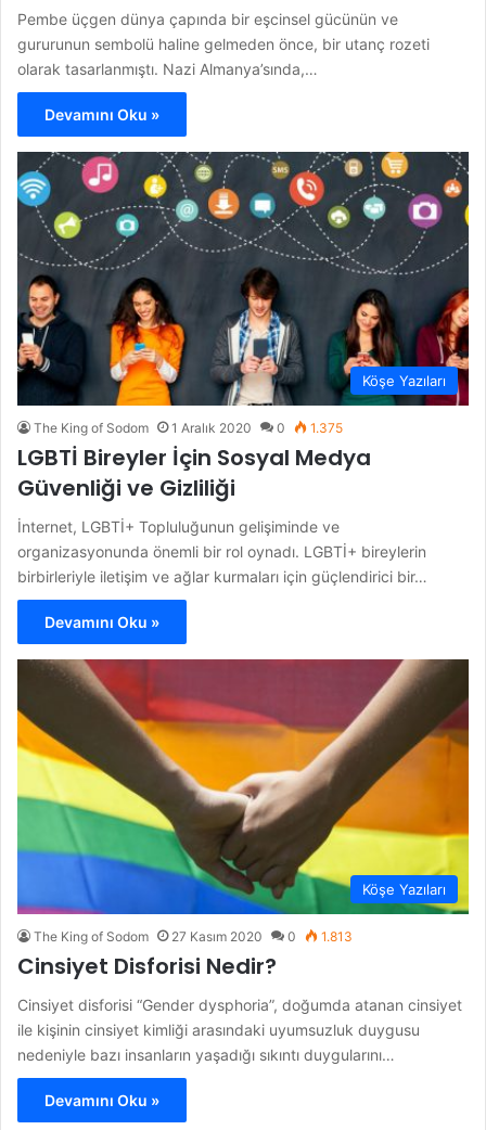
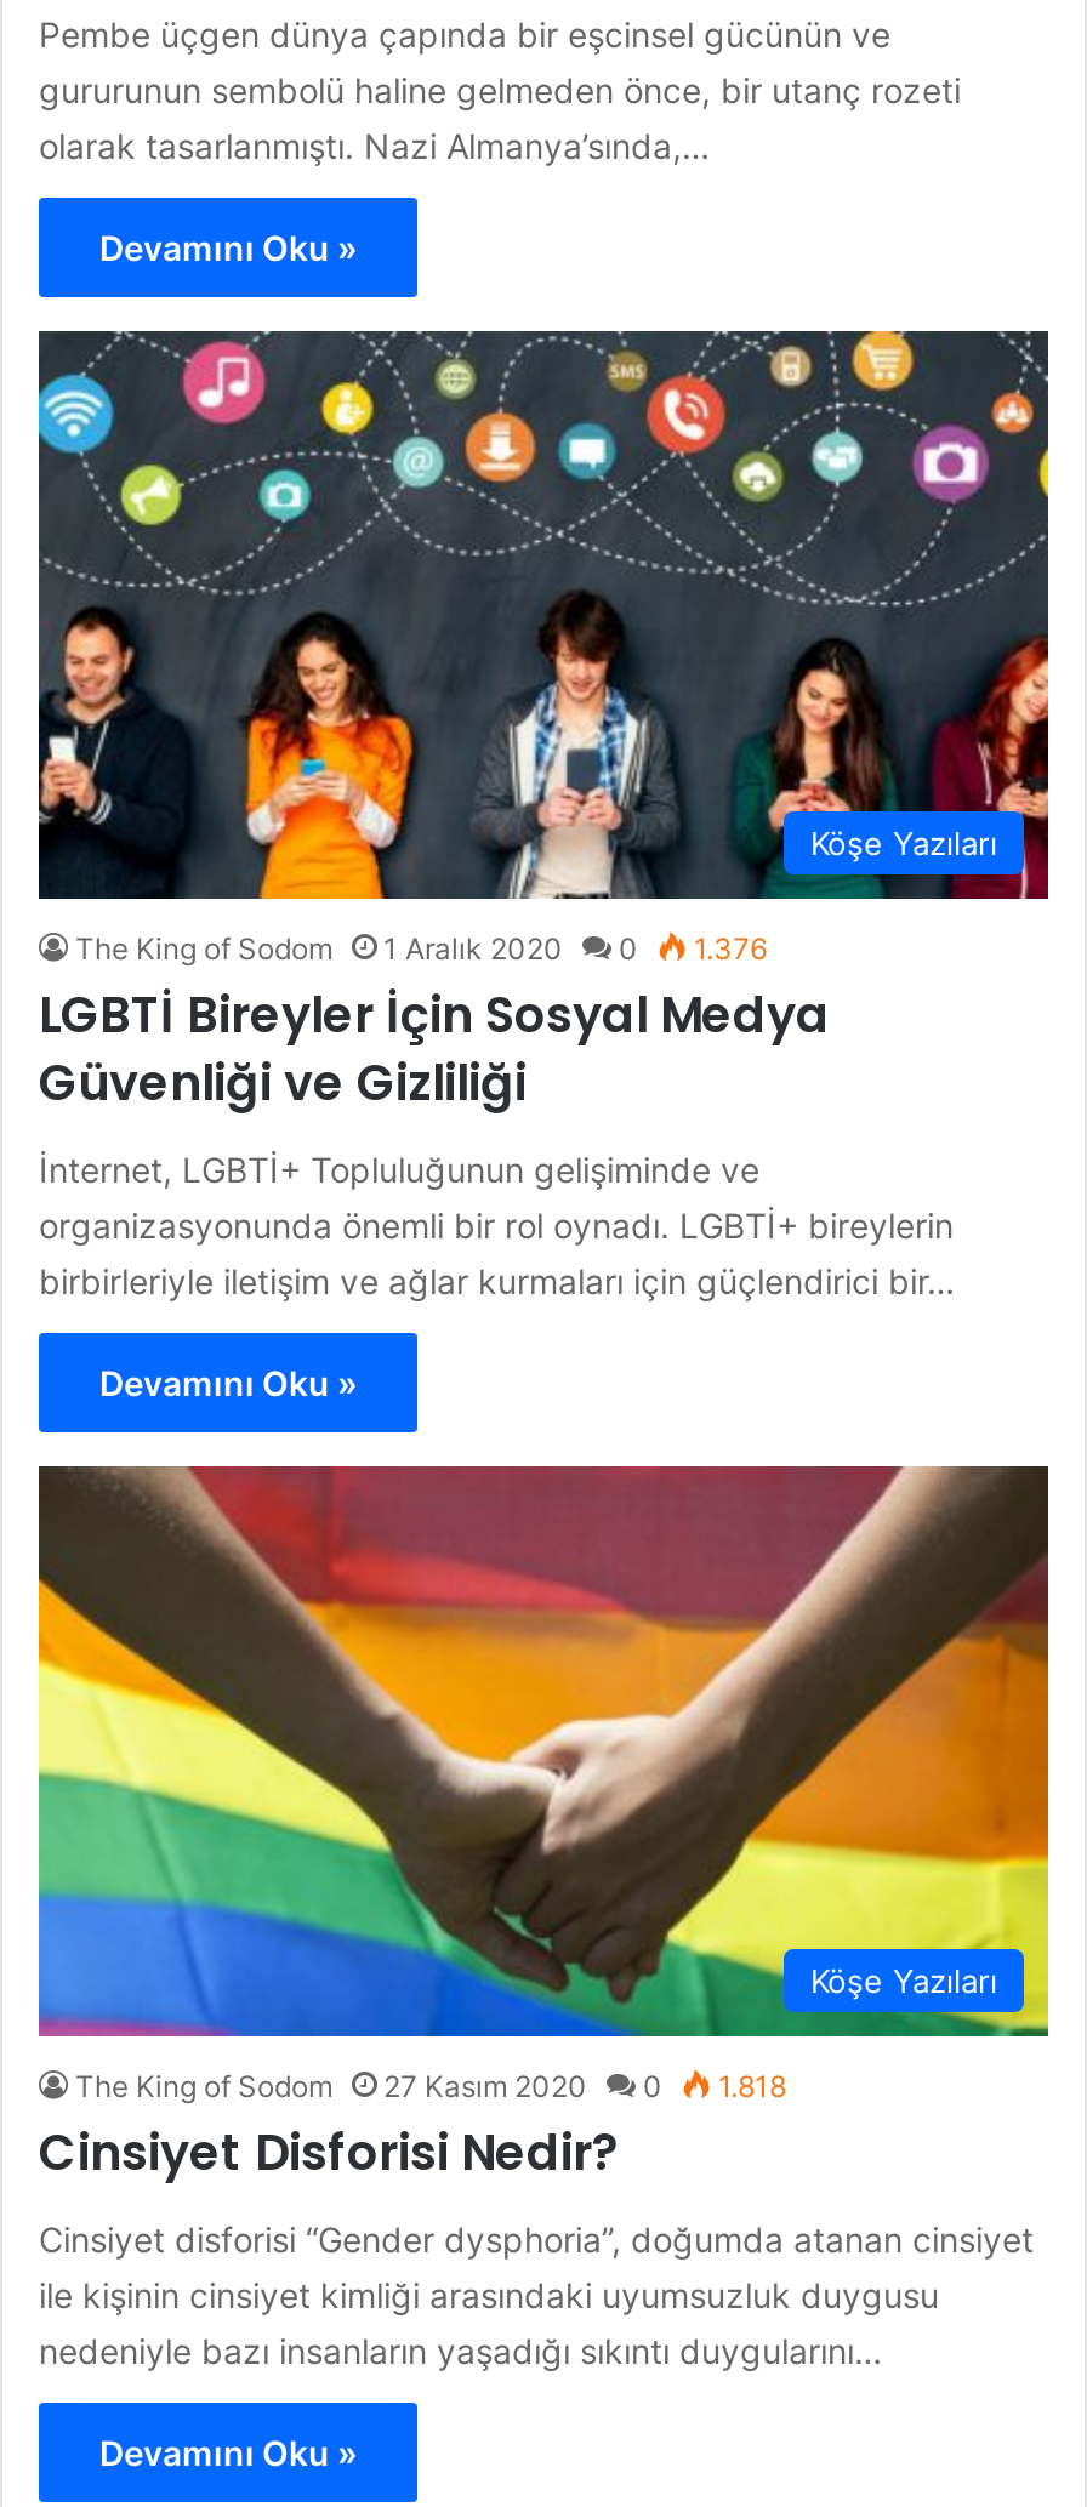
- The King of Sodom 1 Aralık 2020 0 1.375
+ The King of Sodom 1 Aralık 2020 0 1.376

- The King of Sodom 27 Kasım 2020 0 1.813
+ The King of Sodom 27 Kasım 2020 0 1.818
